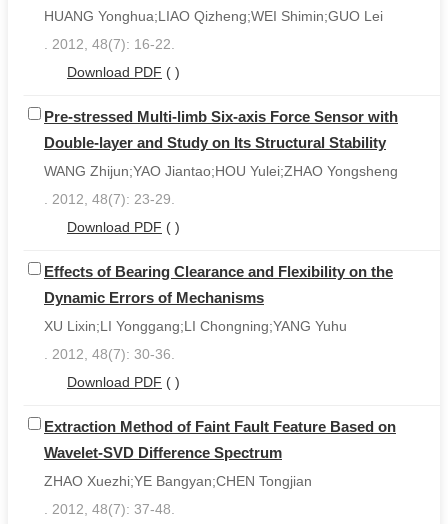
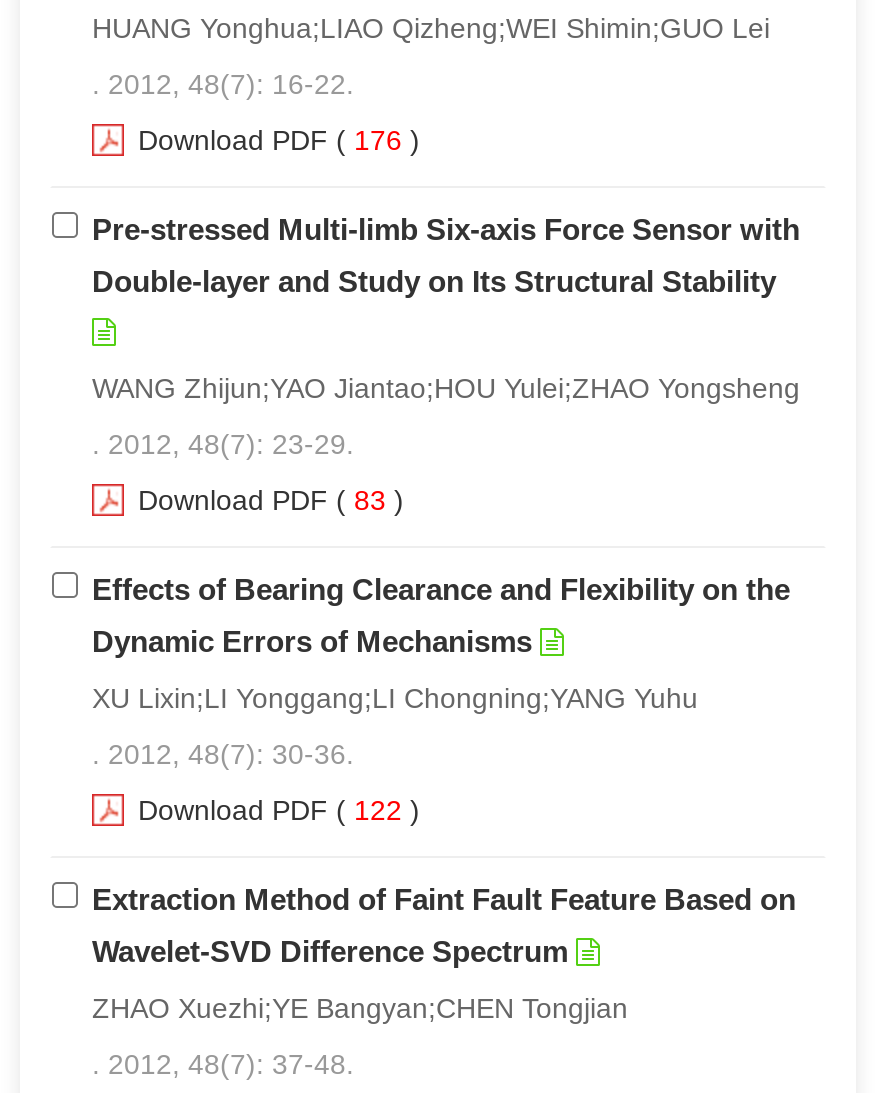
- Download PDF ( )
+ Download PDF ( 176)

- Download PDF ( )
+ Download PDF ( 83)

- Download PDF ( )
+ Download PDF ( 122)
